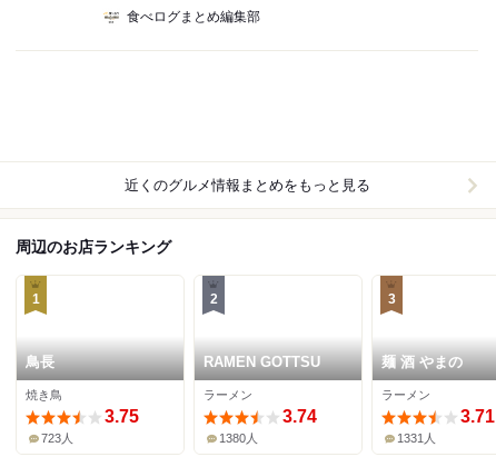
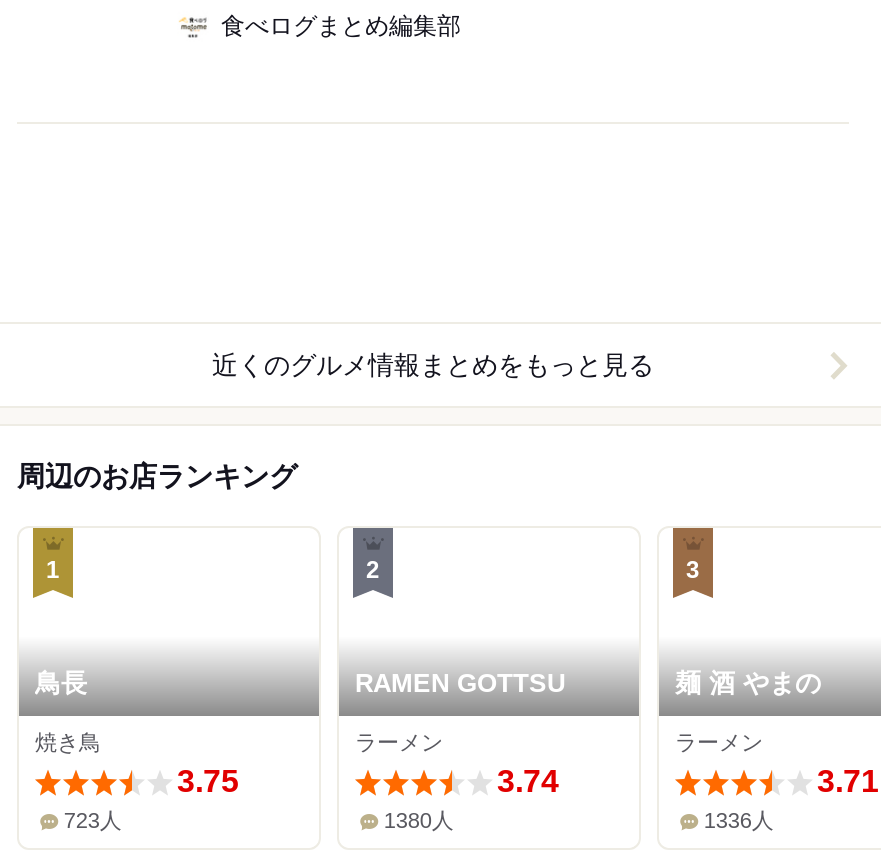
- 1331人
+ 1336人
